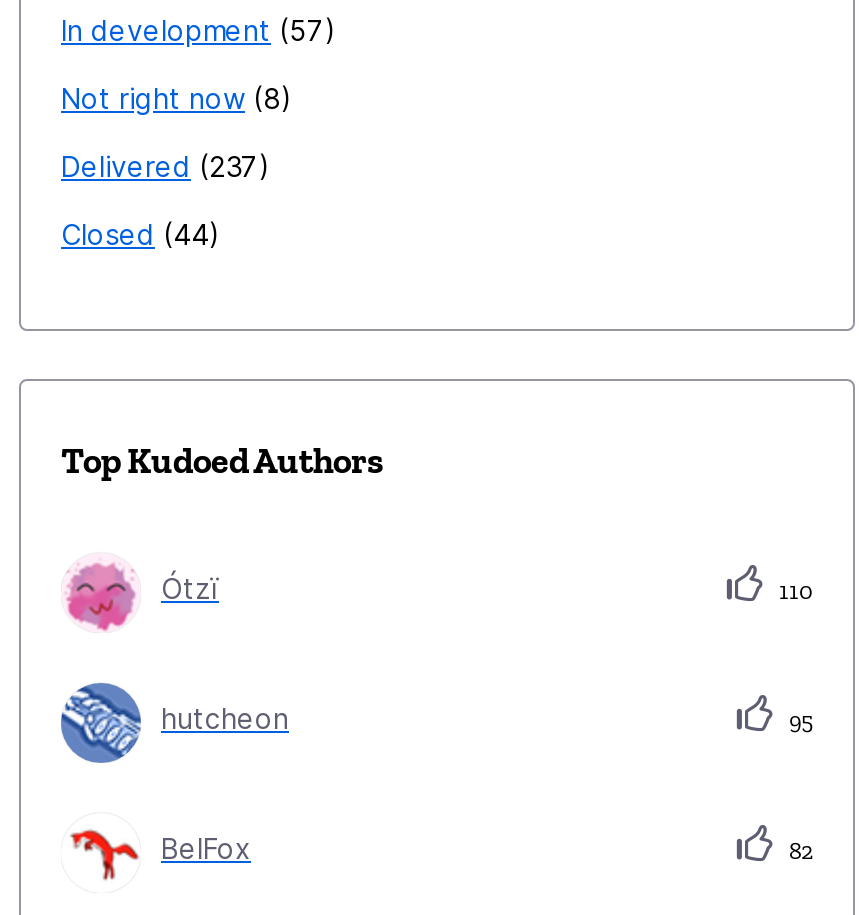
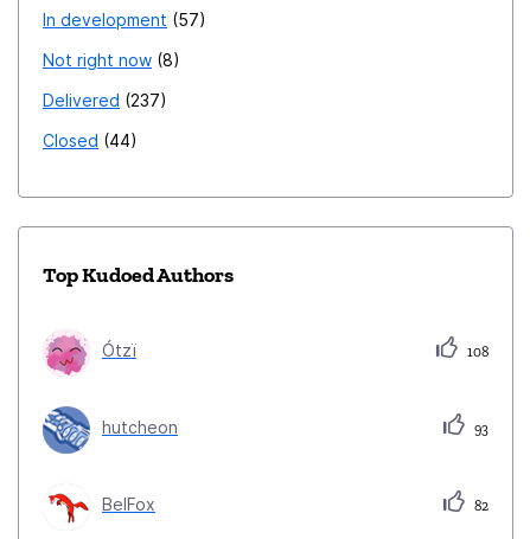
- 110
+ 108

- 95
+ 93
